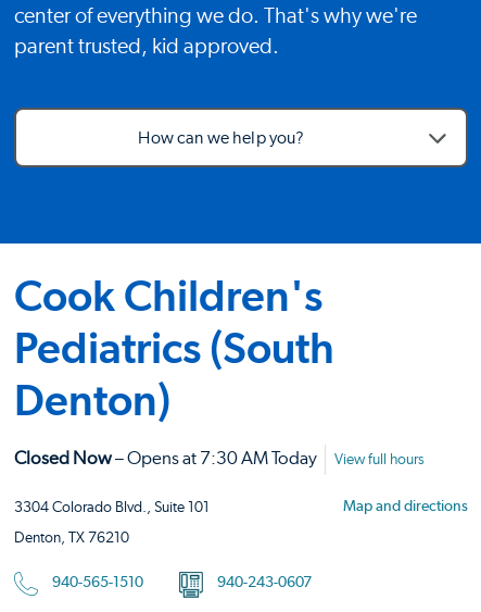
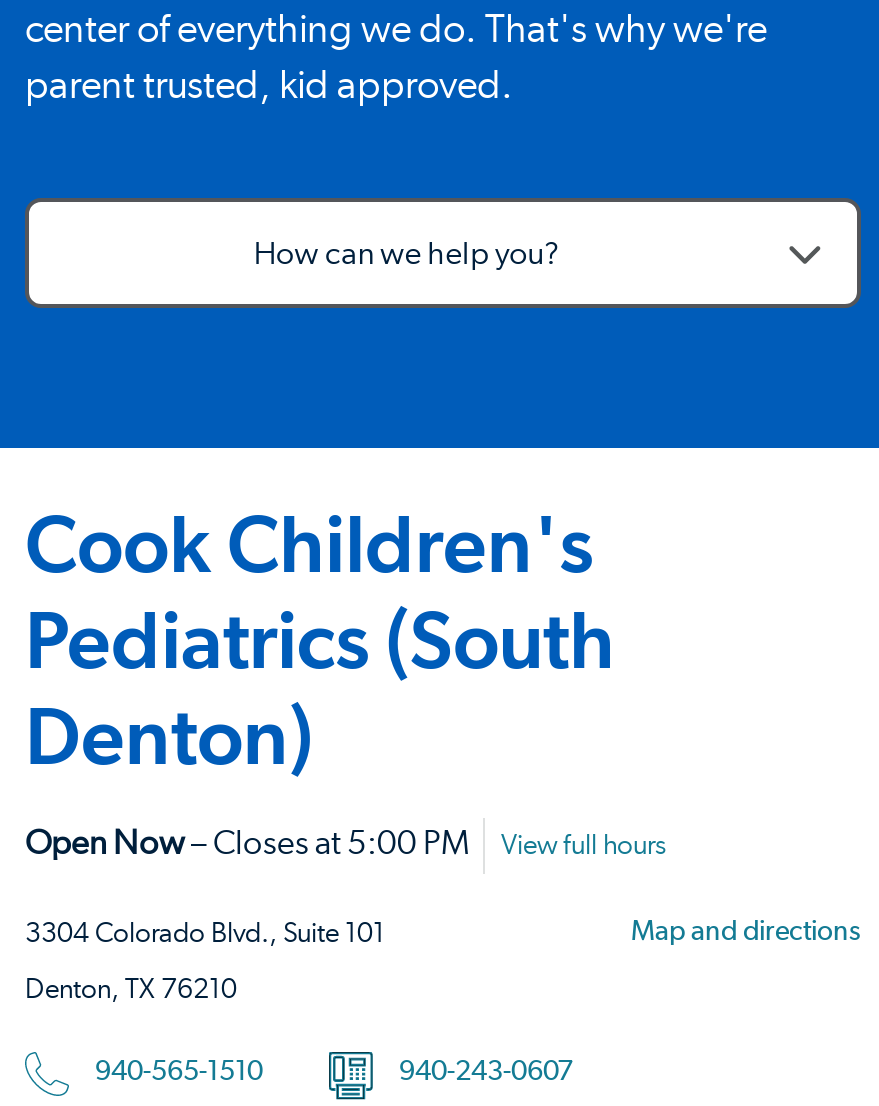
- Closed Now – Opens at 7:30 AM Today
+ Open Now – Closes at 5:00 PM
